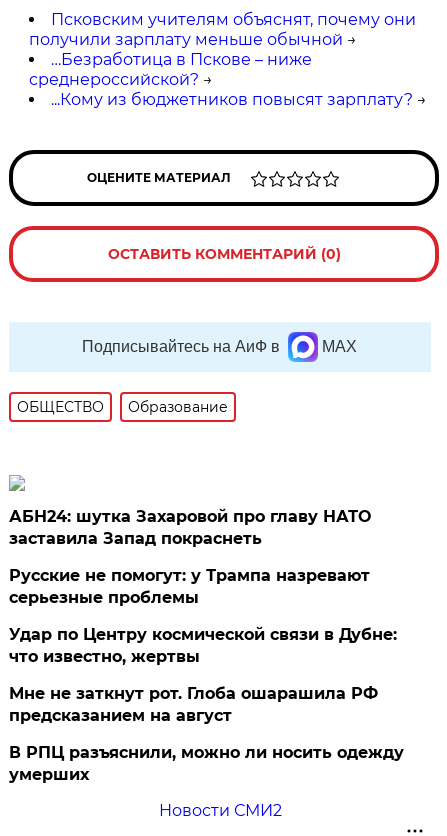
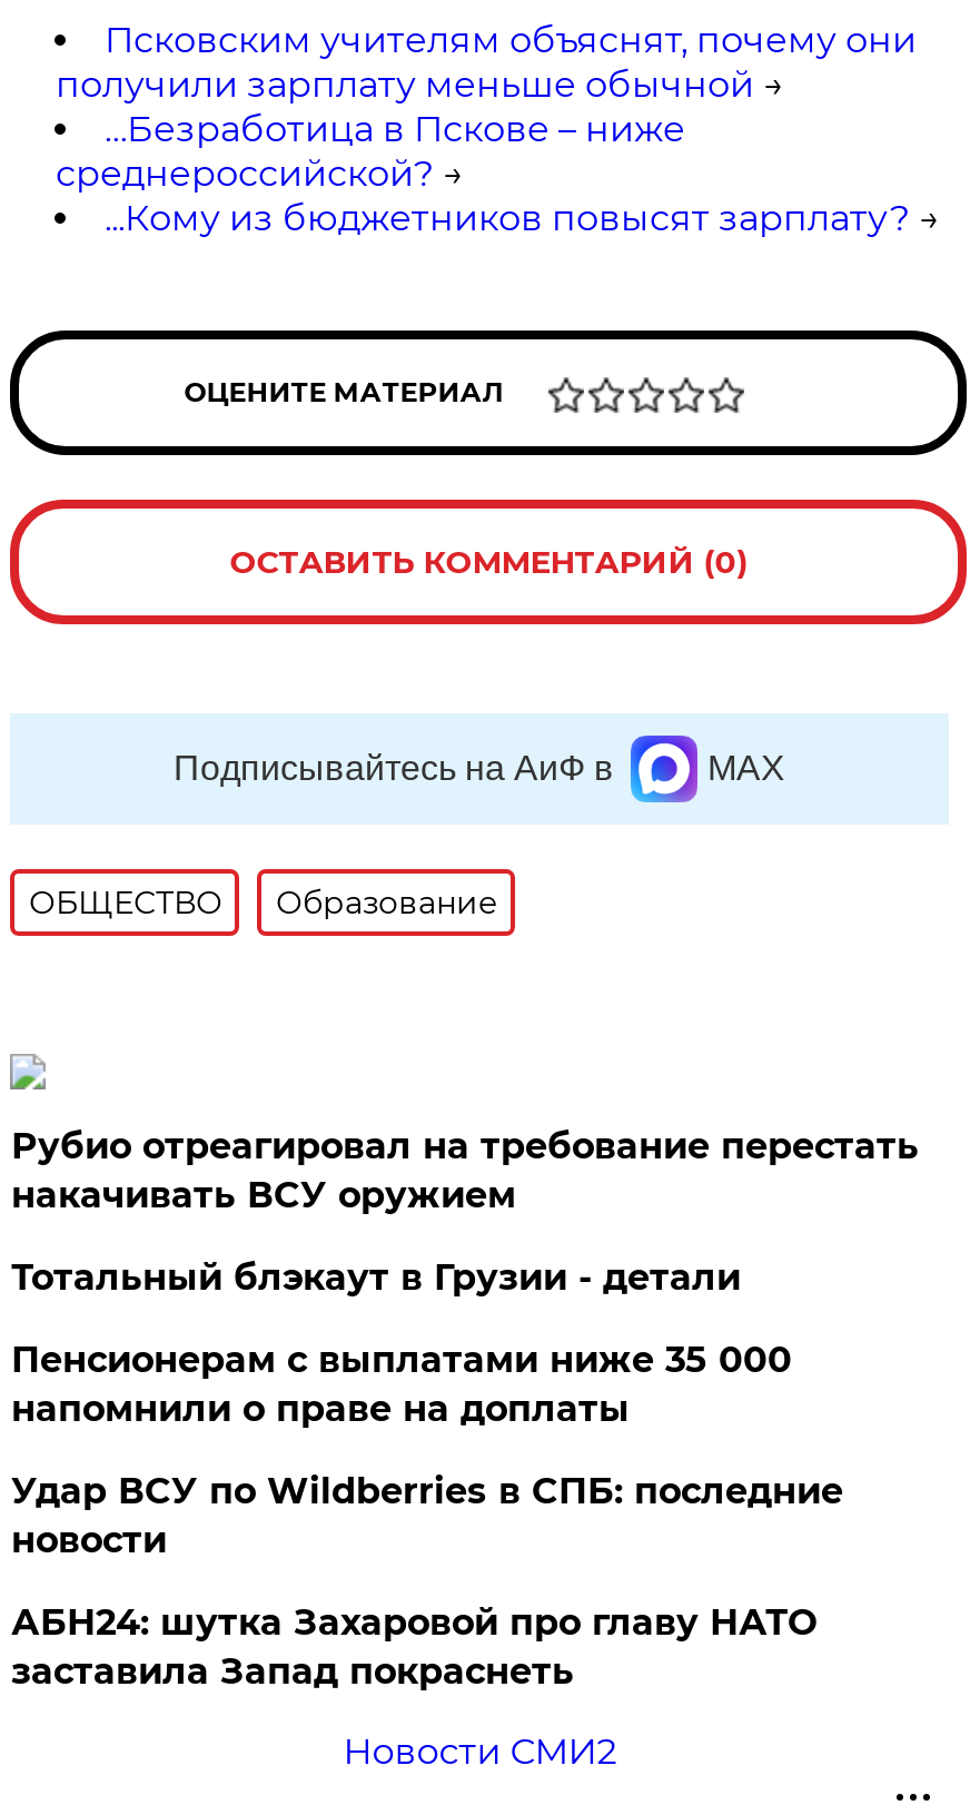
+ Рубио отреагировал на требование перестать
+ накачивать ВСУ оружием
+ Тотальный блэкаут в Грузии - детали
+ Пенсионерам с выплатами ниже 35 000
+ напомнили о праве на доплаты
+ Удар ВСУ по Wildberries в СПБ: последние
+ новости

moved down: АБН24: шутка Захаровой про главу НАТО | заставила Запад покраснеть

- Русские не помогут: у Трампа назревают
- серьезные проблемы
- Удар по Центру космической связи в Дубне:
- что известно, жертвы
- Мне не заткнут рот. Глоба ошарашила РФ
- предсказанием на август
- В РПЦ разъяснили, можно ли носить одежду
- умерших
